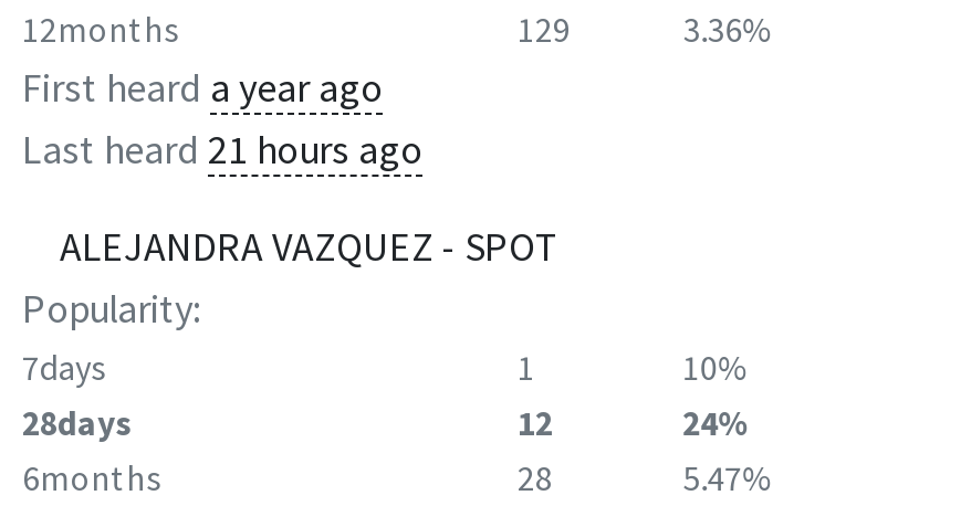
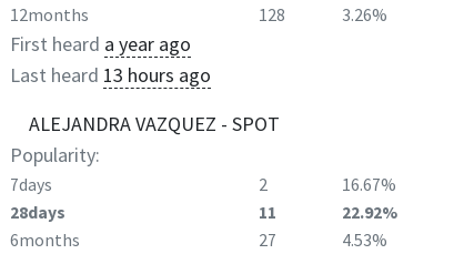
- 129
+ 128

- 3.36%
+ 3.26%

- Last heard 21 hours ago
+ Last heard 13 hours ago

- 1
+ 2

- 10%
+ 16.67%

- 12
+ 11

- 24%
+ 22.92%

- 28
+ 27

- 5.47%
+ 4.53%
